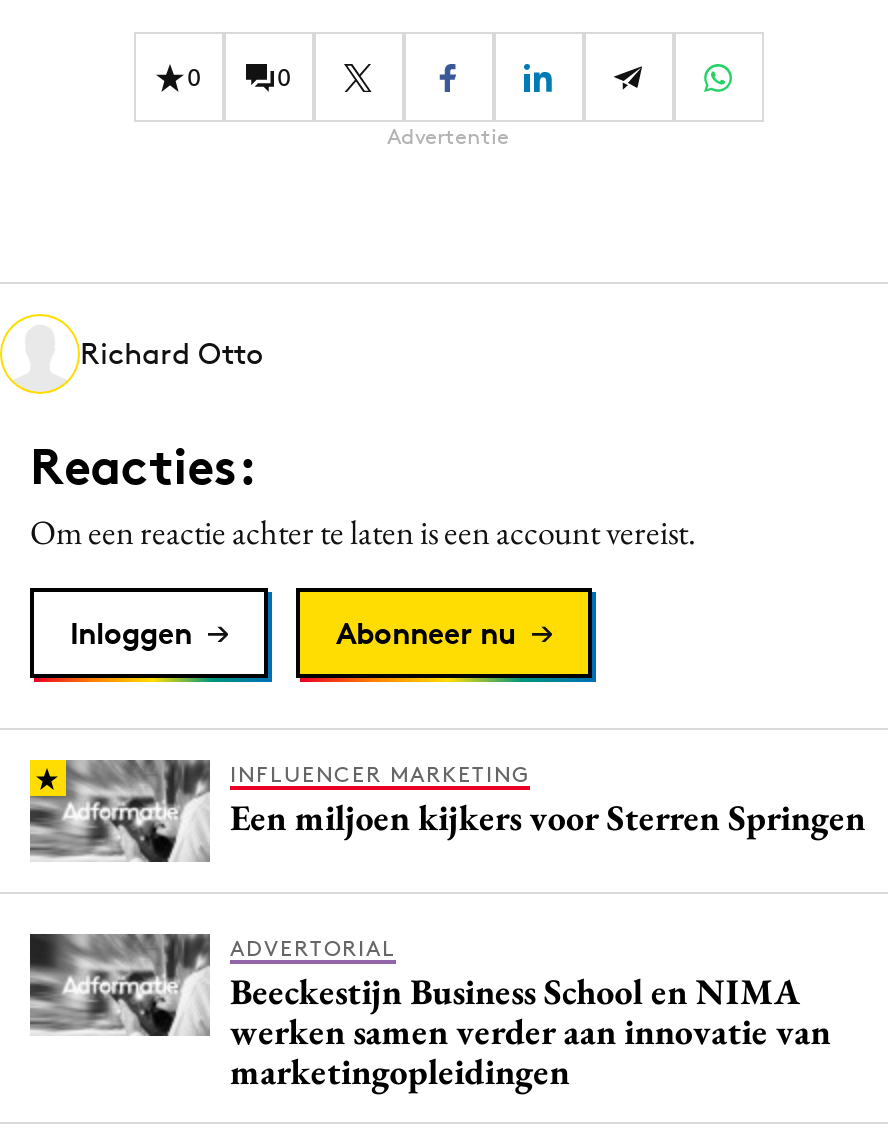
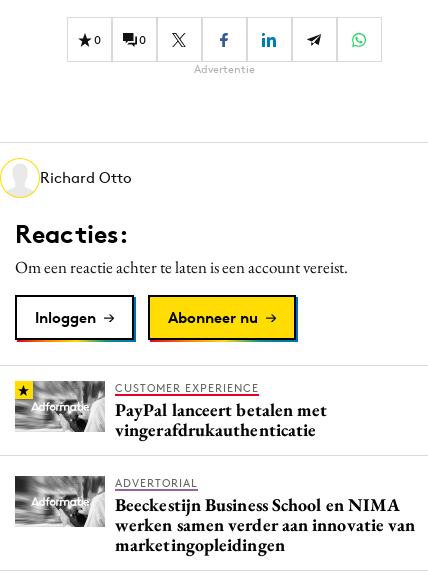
- INFLUENCER MARKETING
- Een miljoen kijkers voor Sterren Springen
+ CUSTOMER EXPERIENCE
+ PayPal lanceert betalen met
+ vingerafdrukauthenticatie
